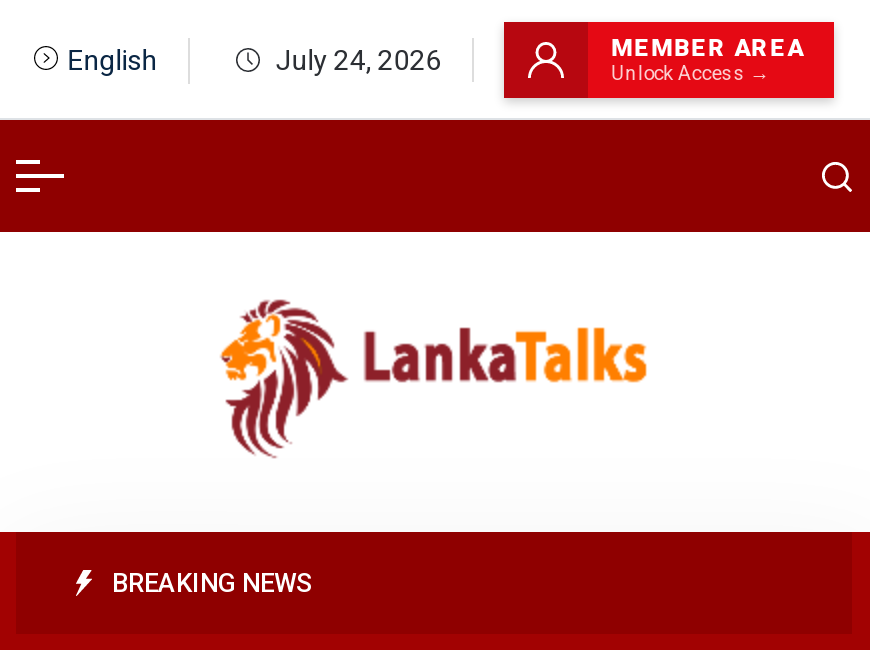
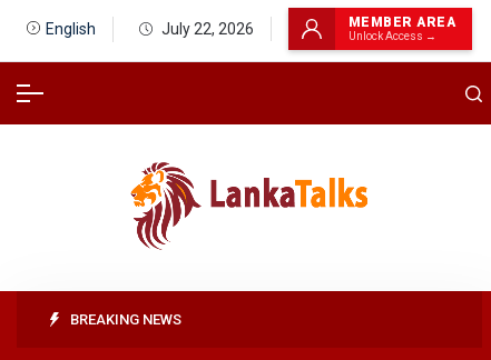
- July 24, 2026
+ July 22, 2026
